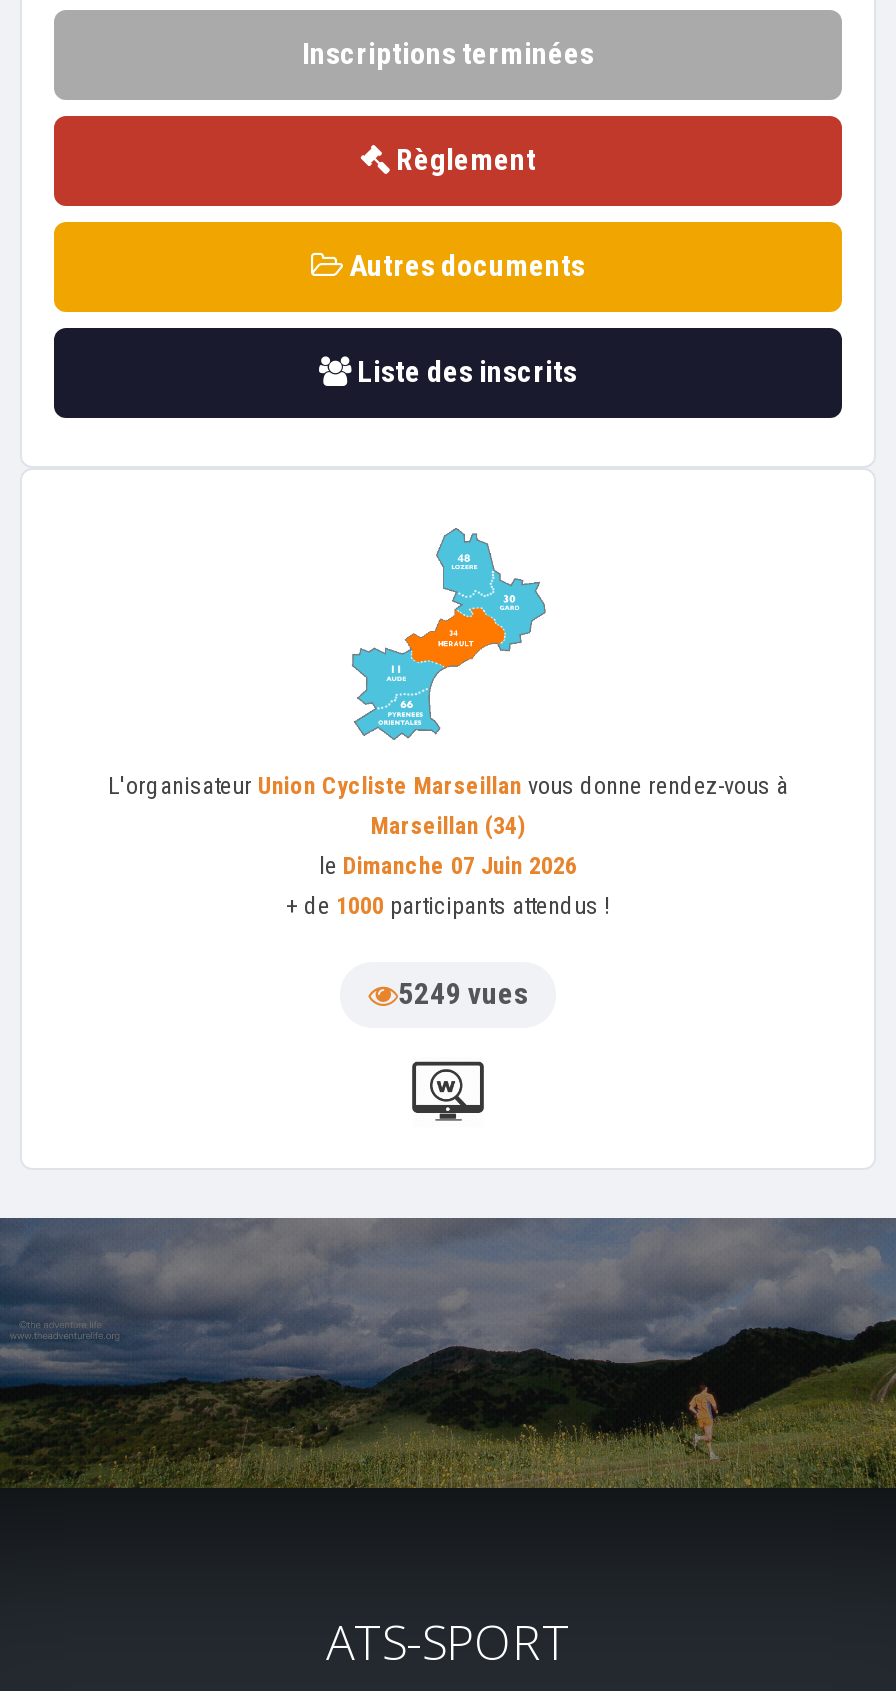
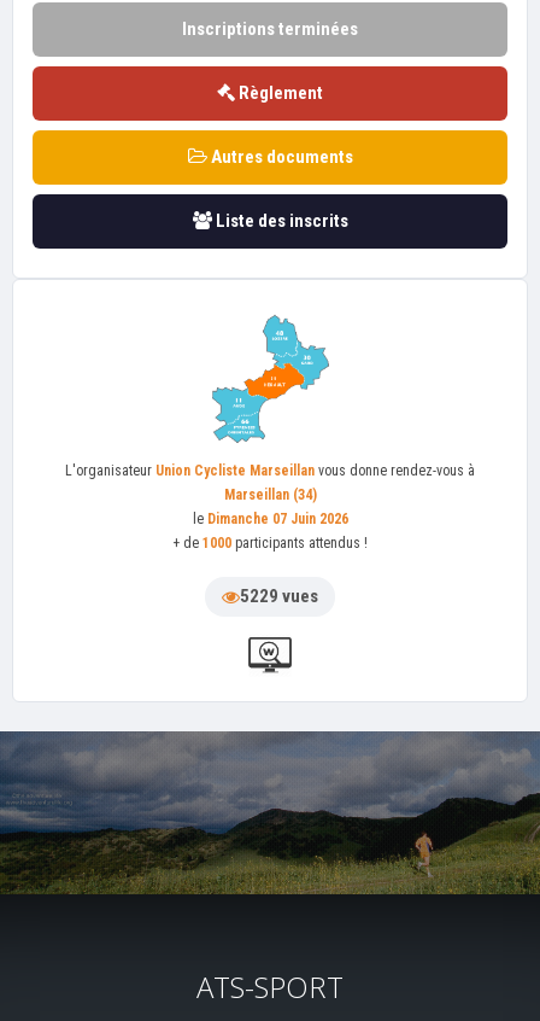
- 5249 vues
+ 5229 vues
